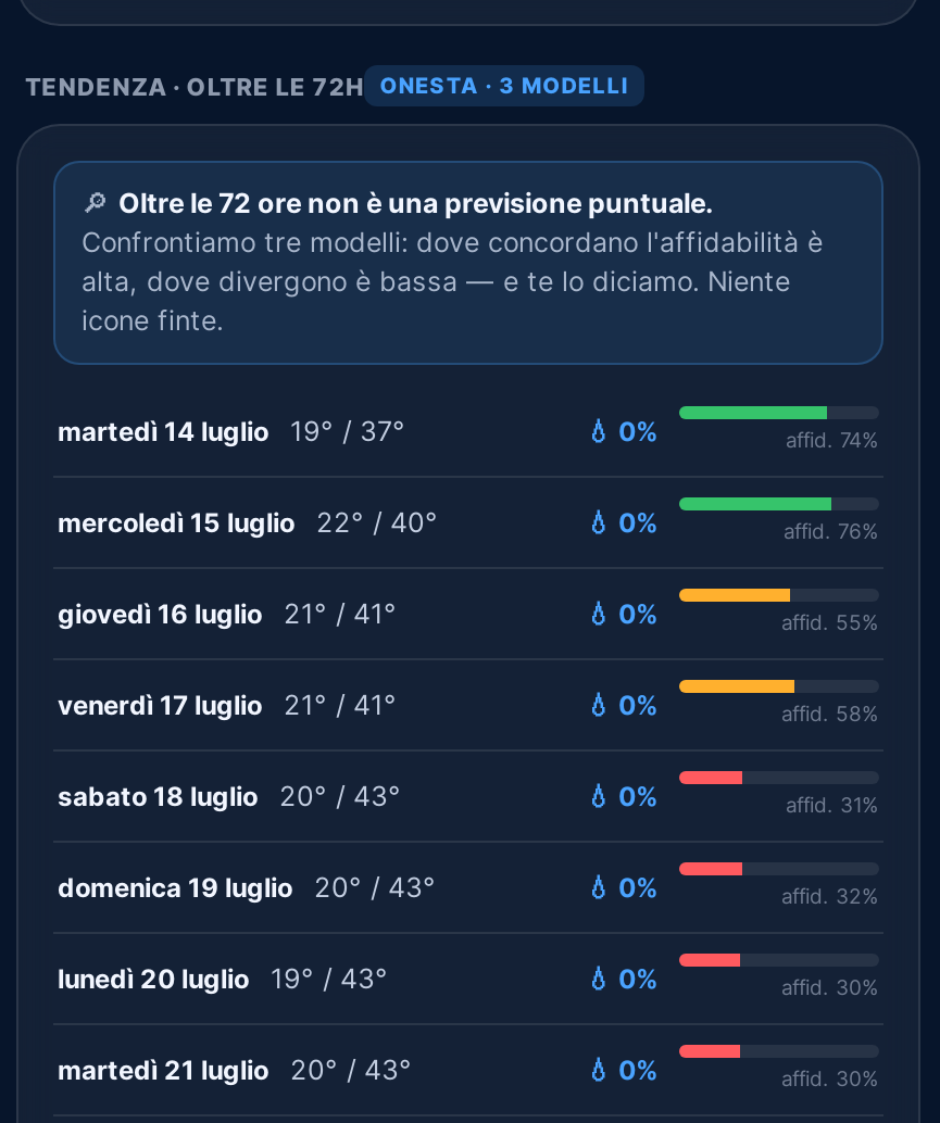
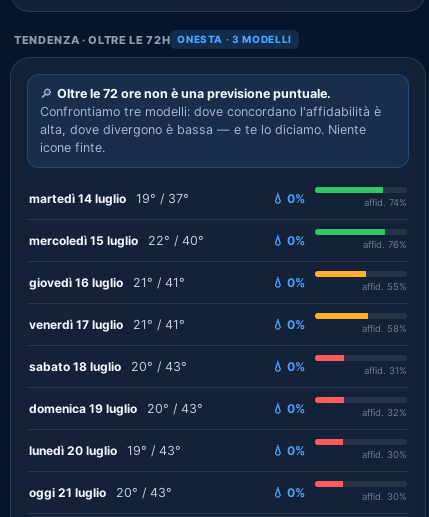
- martedì 21 luglio
+ oggi 21 luglio
